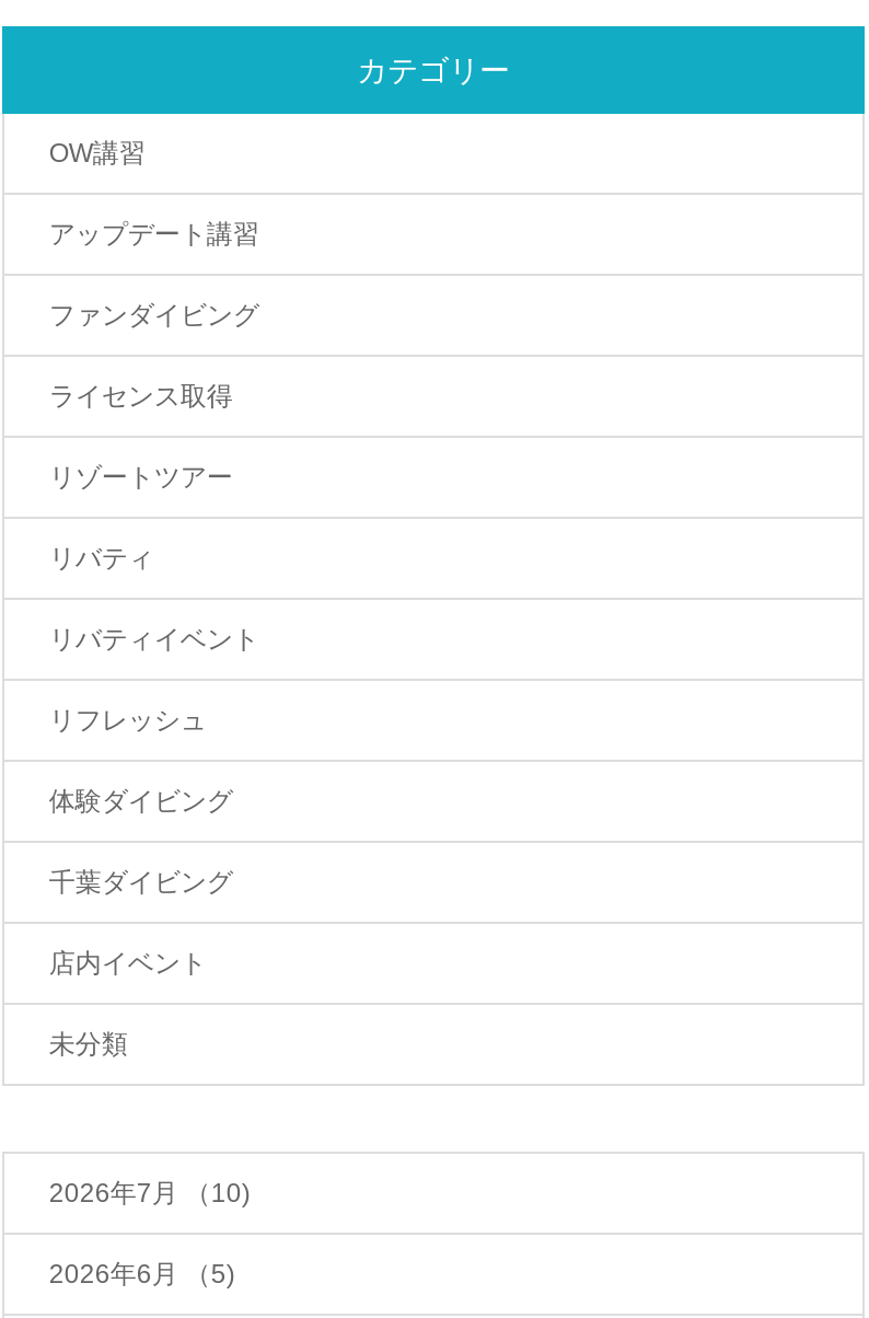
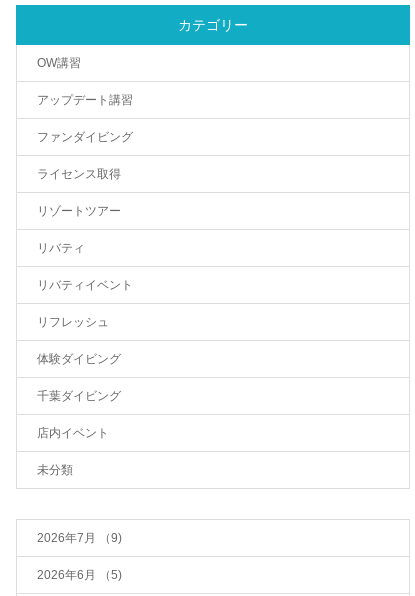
- 2026年7月（10)
+ 2026年7月（9)
